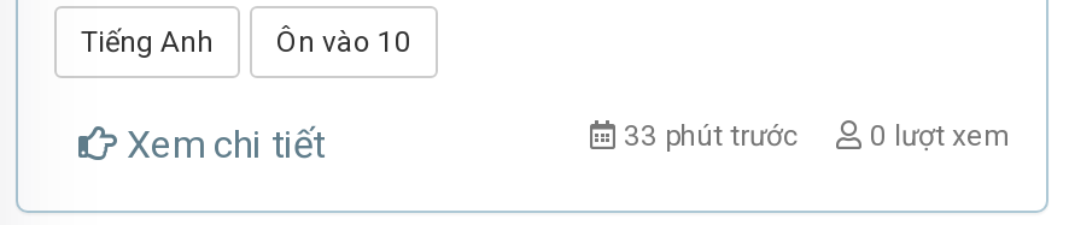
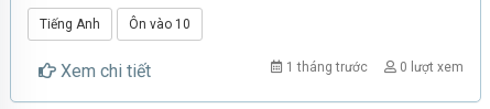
- 33 phút trước 0 lượt xem
+ 1 tháng trước 0 lượt xem
